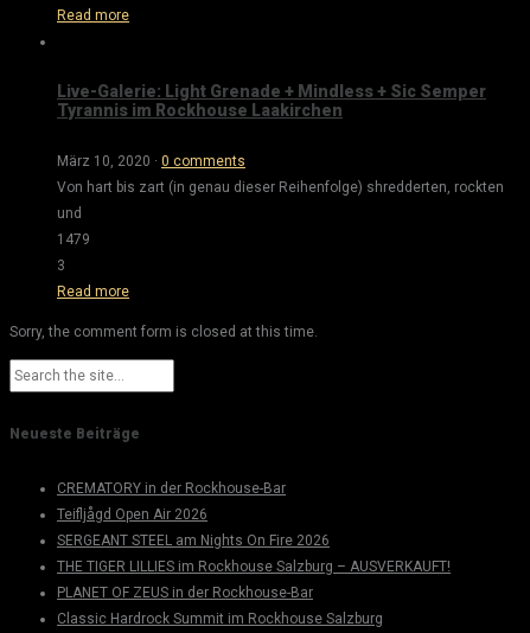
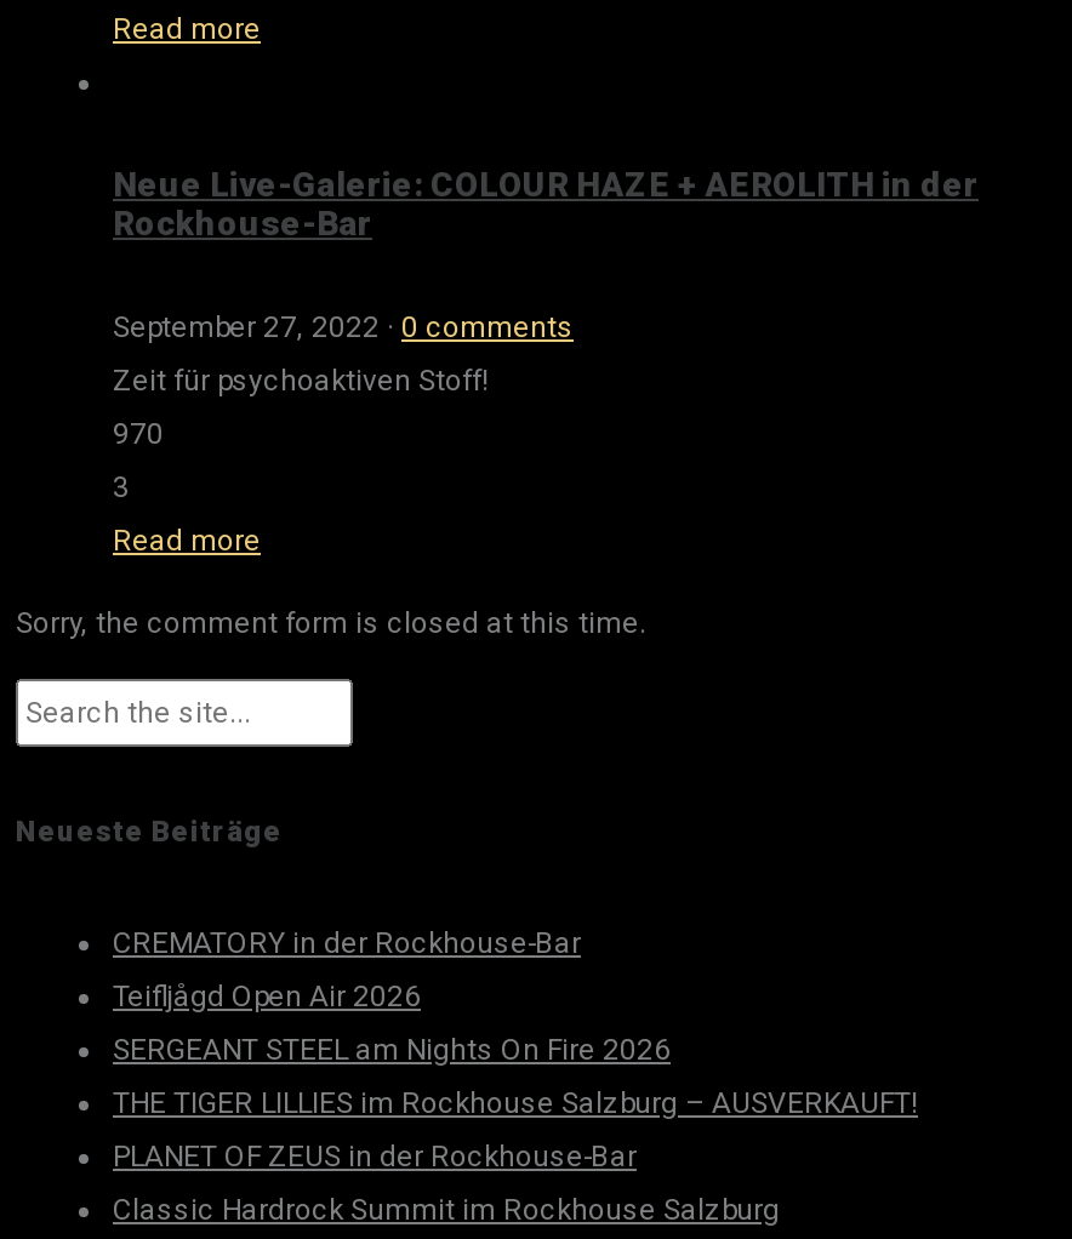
- Live-Galerie: Light Grenade + Mindless + Sic Semper
- Tyrannis im Rockhouse Laakirchen
- März 10, 2020 · 0 comments
- Von hart bis zart (in genau dieser Reihenfolge) shredderten, rockten
- und
- 1479
+ Neue Live-Galerie: COLOUR HAZE + AEROLITH in der
+ Rockhouse-Bar
+ September 27, 2022 · 0 comments
+ Zeit für psychoaktiven Stoff!
+ 970
